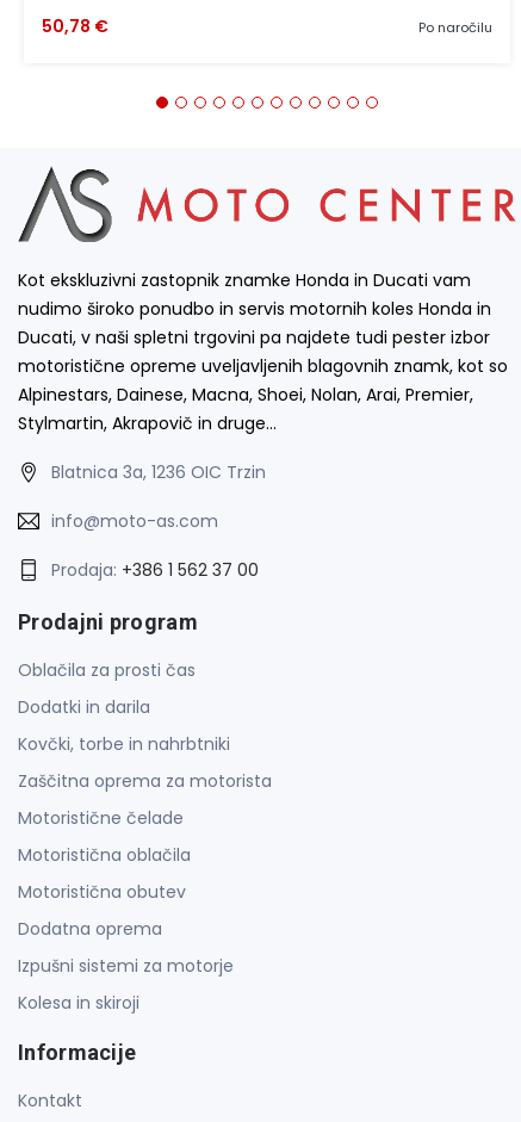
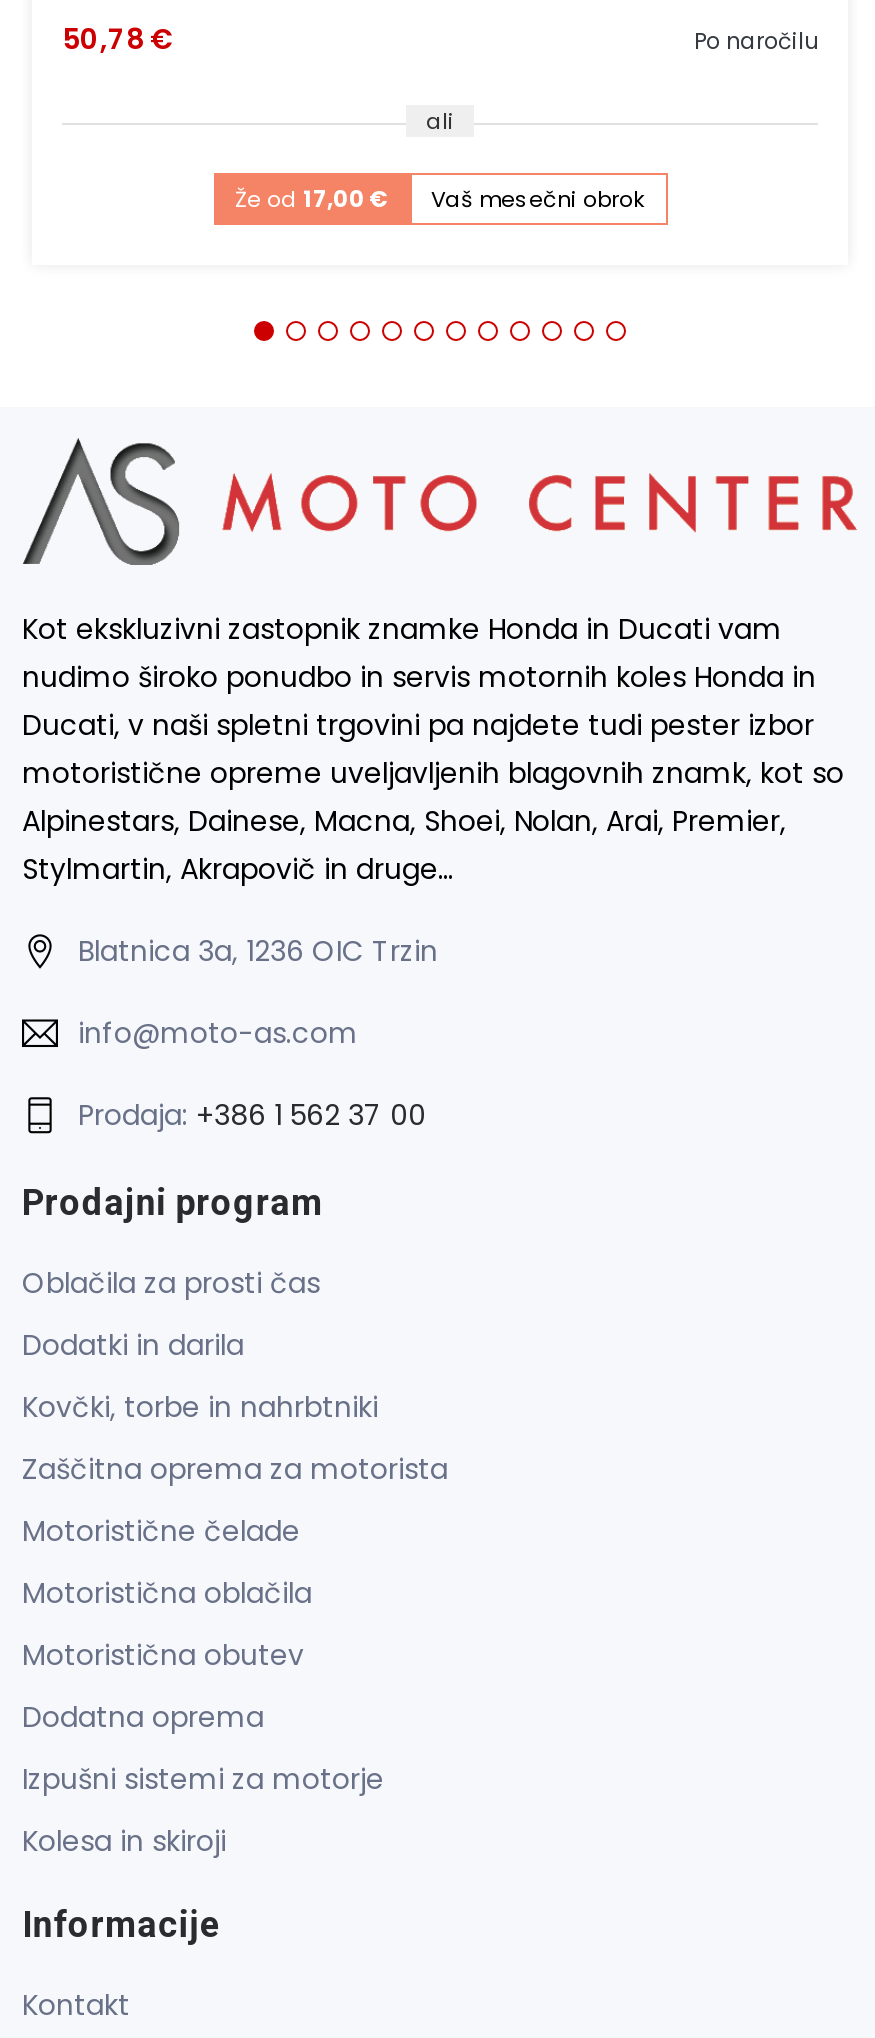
+ ali
+ Že od 17,00 €
+ Vaš mesečni obrok
